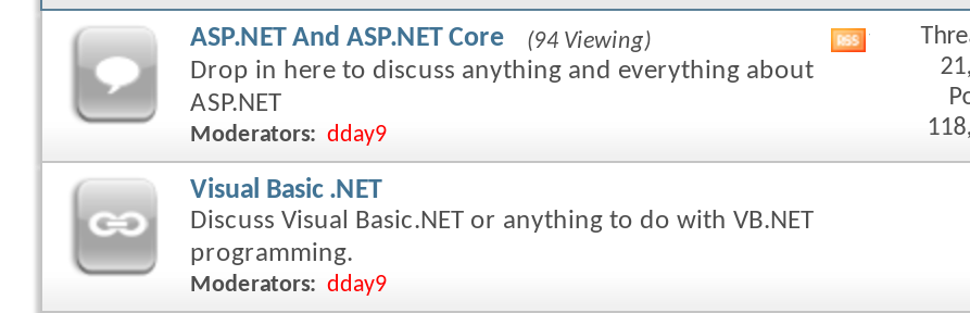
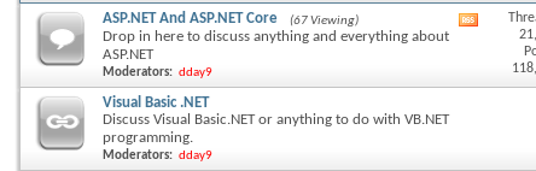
- ASP.NET And ASP.NET Core (94 Viewing)
+ ASP.NET And ASP.NET Core (67 Viewing)
